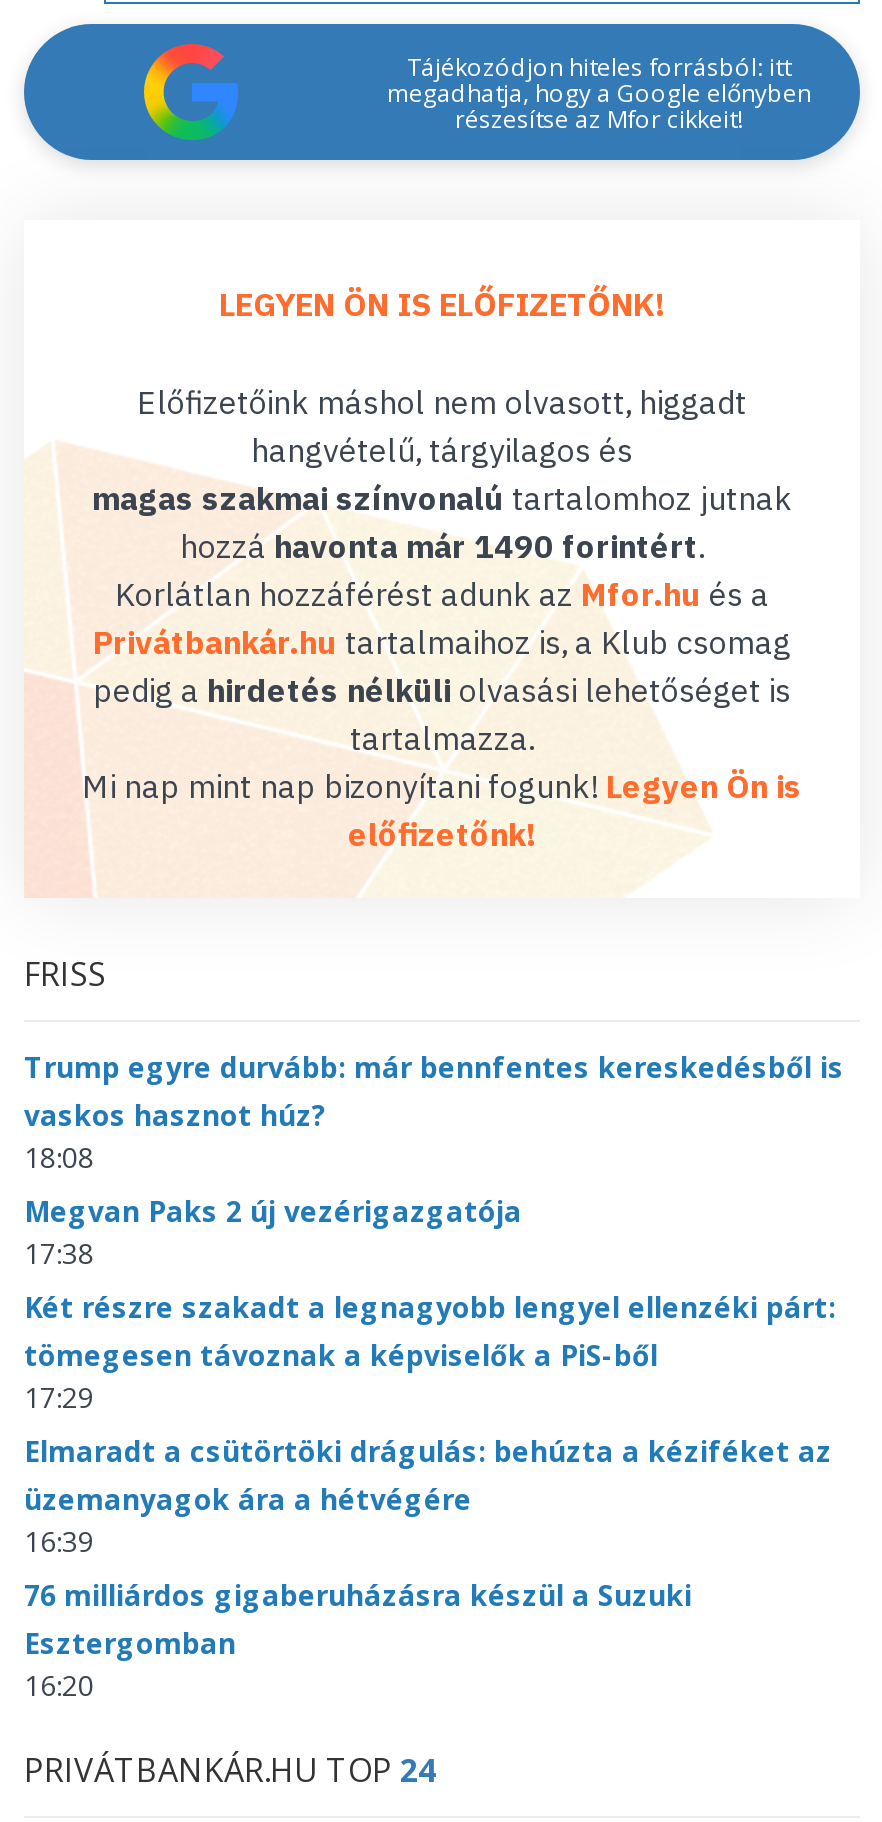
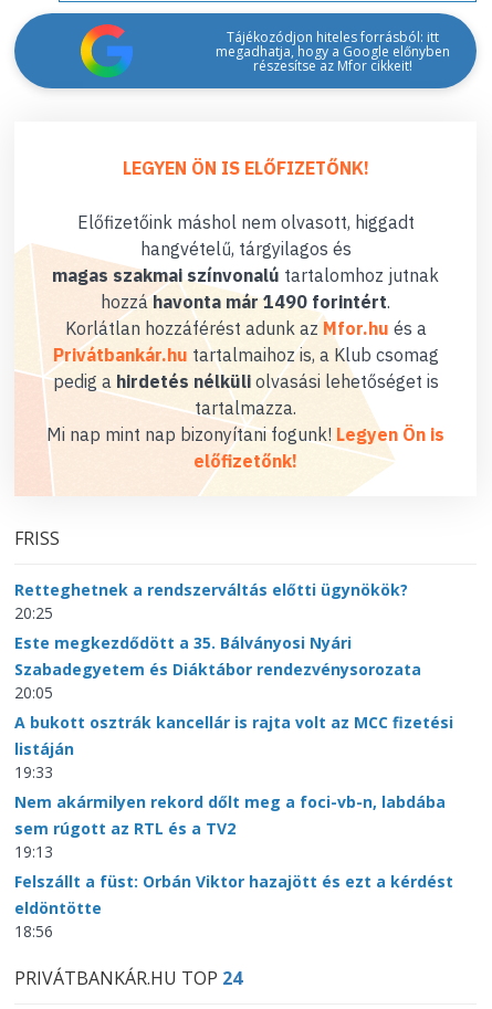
- Trump egyre durvább: már bennfentes kereskedésből is
- vaskos hasznot húz?
- 18:08
- Megvan Paks 2 új vezérigazgatója
- 17:38
- Két részre szakadt a legnagyobb lengyel ellenzéki párt:
- tömegesen távoznak a képviselők a PiS-ből
- 17:29
- Elmaradt a csütörtöki drágulás: behúzta a kéziféket az
- üzemanyagok ára a hétvégére
- 16:39
- 76 milliárdos gigaberuházásra készül a Suzuki
- Esztergomban
- 16:20
+ Retteghetnek a rendszerváltás előtti ügynökök?
+ 20:25
+ Este megkezdődött a 35. Bálványosi Nyári
+ Szabadegyetem és Diáktábor rendezvénysorozata
+ 20:05
+ A bukott osztrák kancellár is rajta volt az MCC fizetési
+ listáján
+ 19:33
+ Nem akármilyen rekord dőlt meg a foci-vb-n, labdába
+ sem rúgott az RTL és a TV2
+ 19:13
+ Felszállt a füst: Orbán Viktor hazajött és ezt a kérdést
+ eldöntötte
+ 18:56
